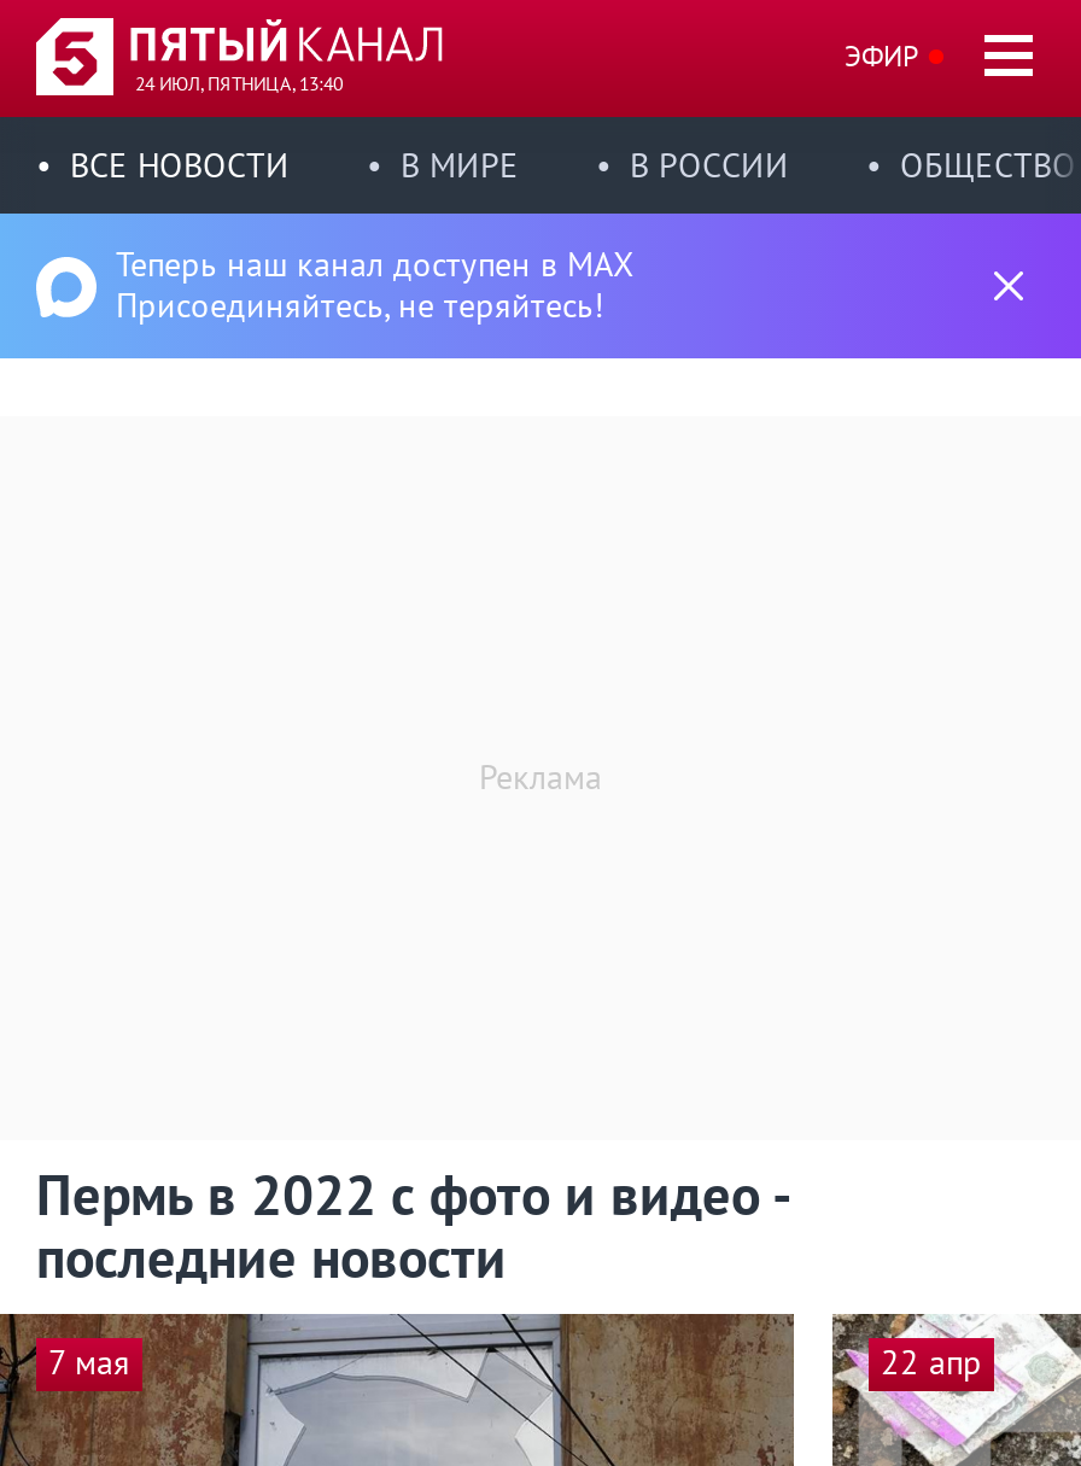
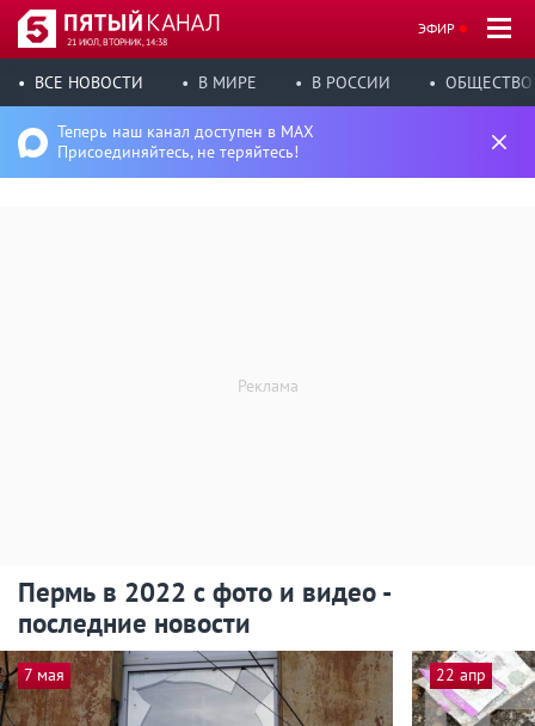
- 24 ИЮЛ, ПЯТНИЦА, 13:40
+ 21 ИЮЛ, ВТОРНИК, 14:38
